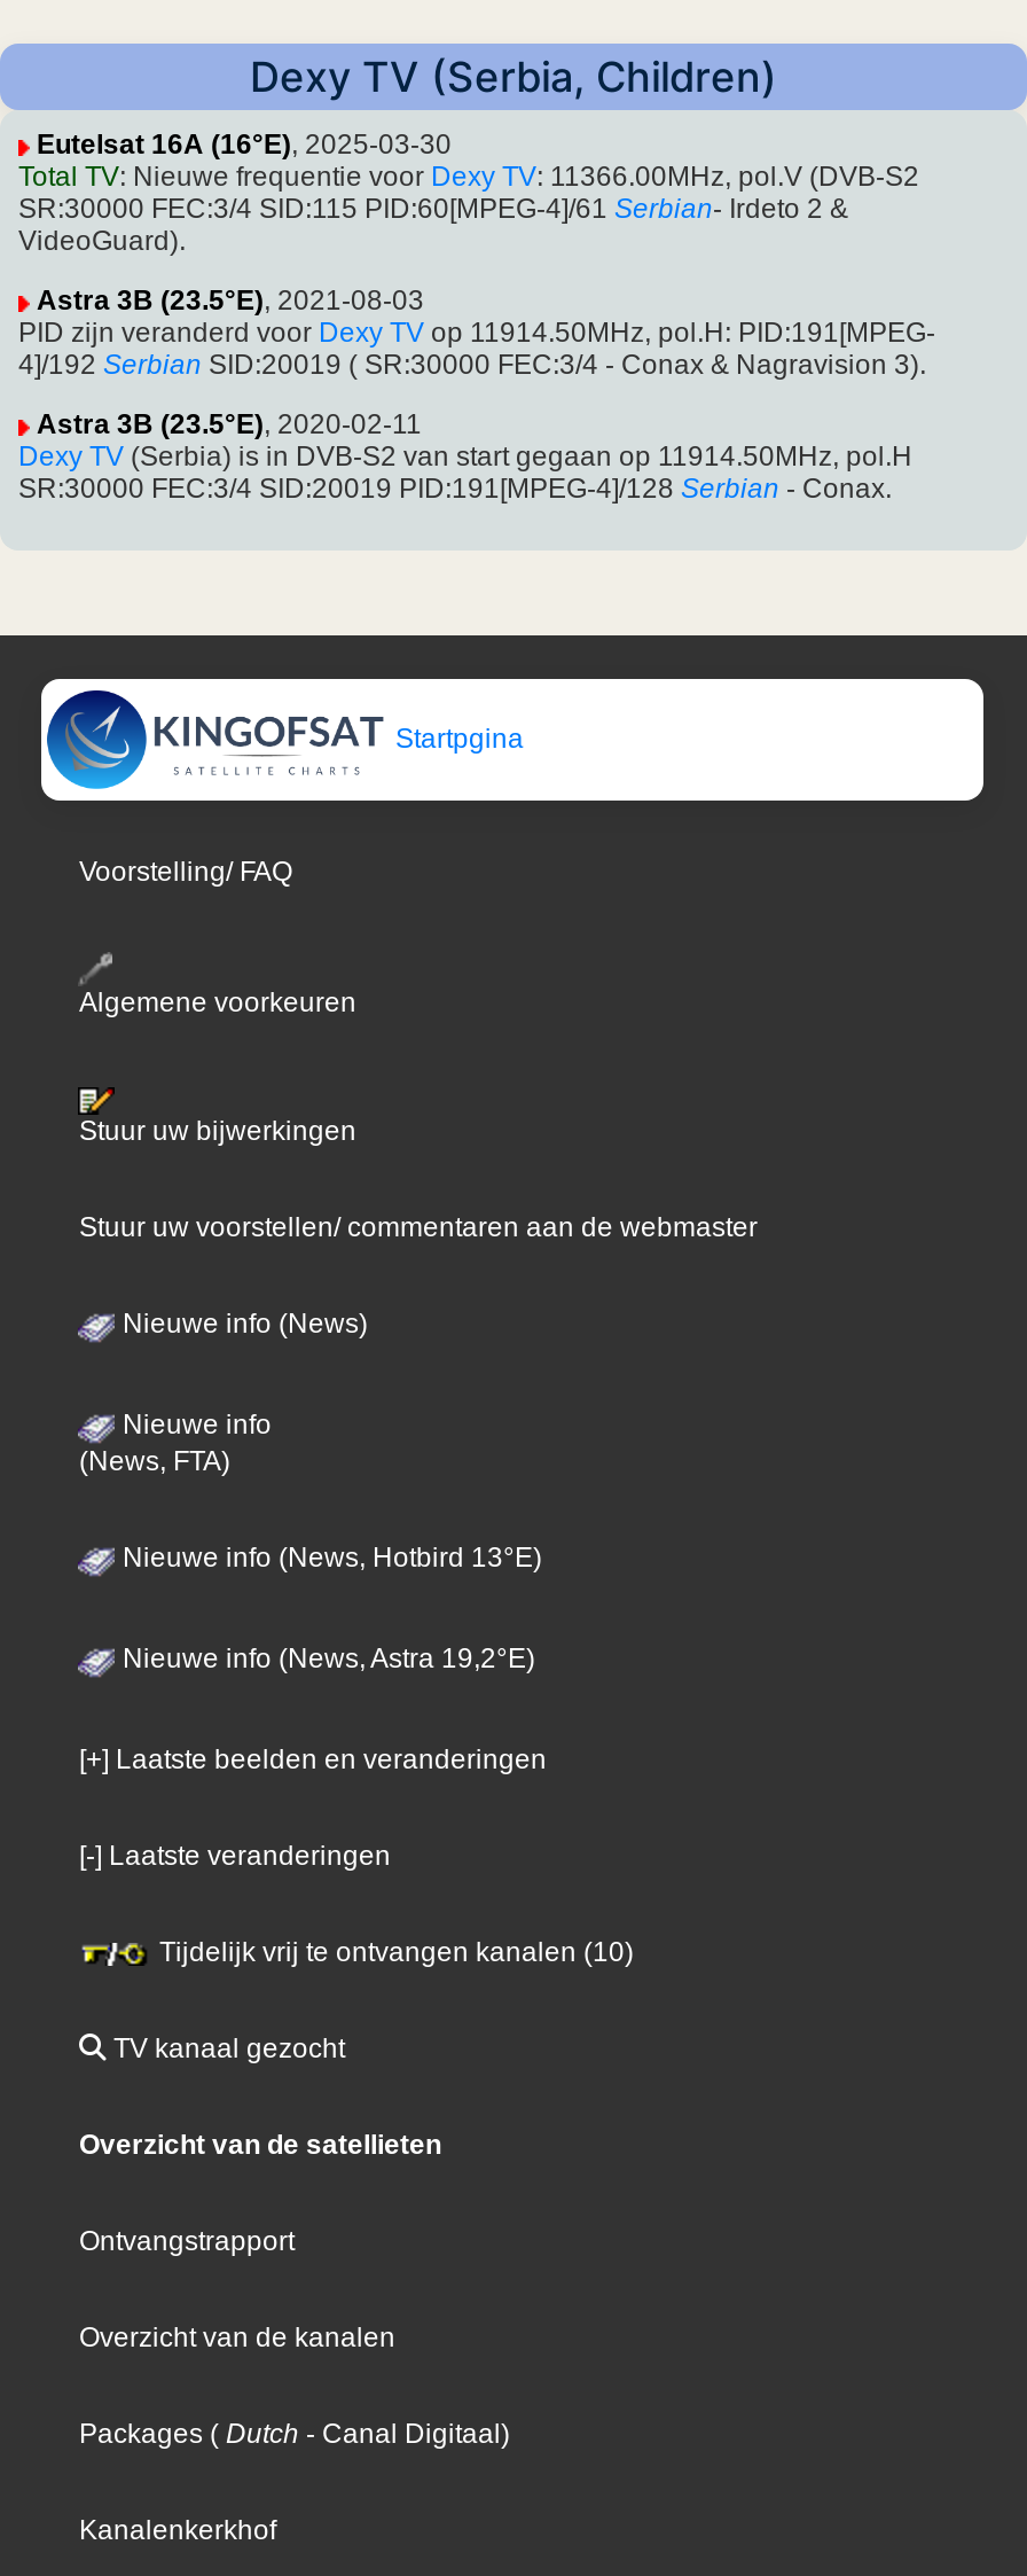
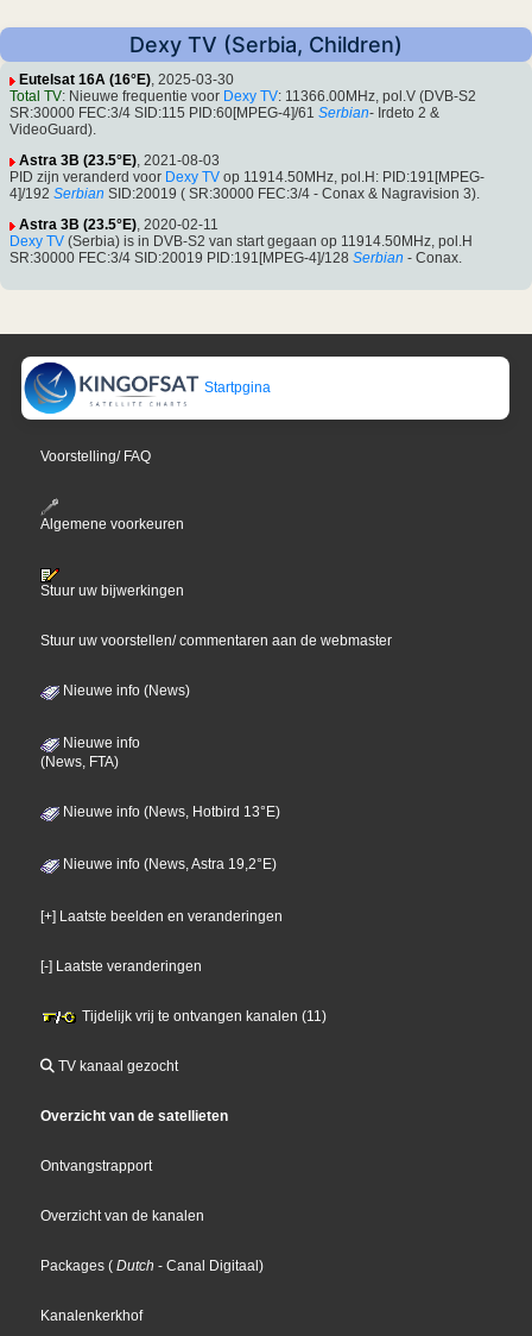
- Tijdelijk vrij te ontvangen kanalen (10)
+ Tijdelijk vrij te ontvangen kanalen (11)
